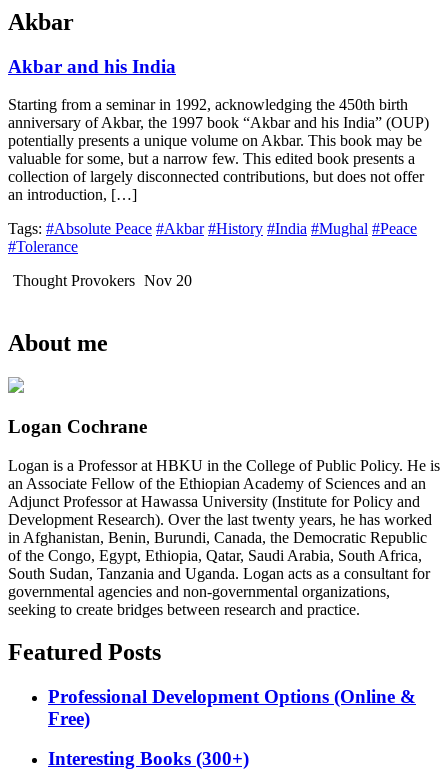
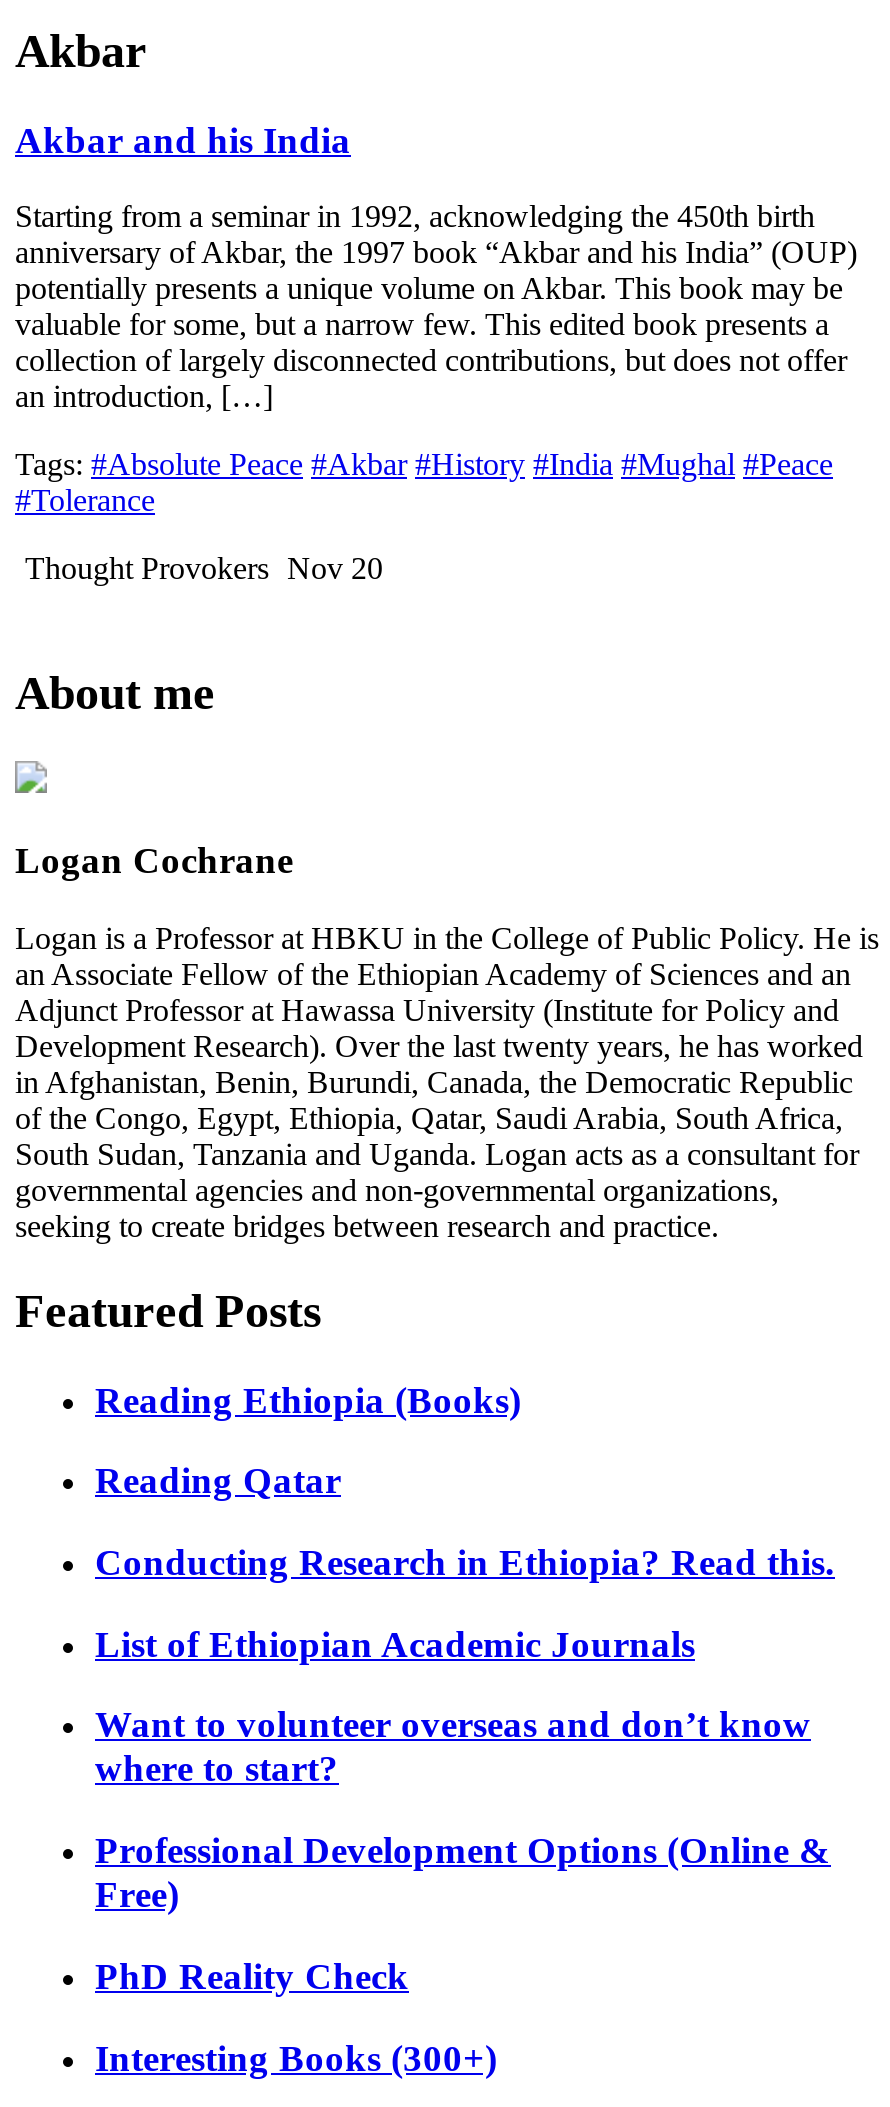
+ Reading Ethiopia (Books)
+ Reading Qatar
+ Conducting Research in Ethiopia? Read this.
+ List of Ethiopian Academic Journals
+ Want to volunteer overseas and don’t know
+ where to start?

+ PhD Reality Check
